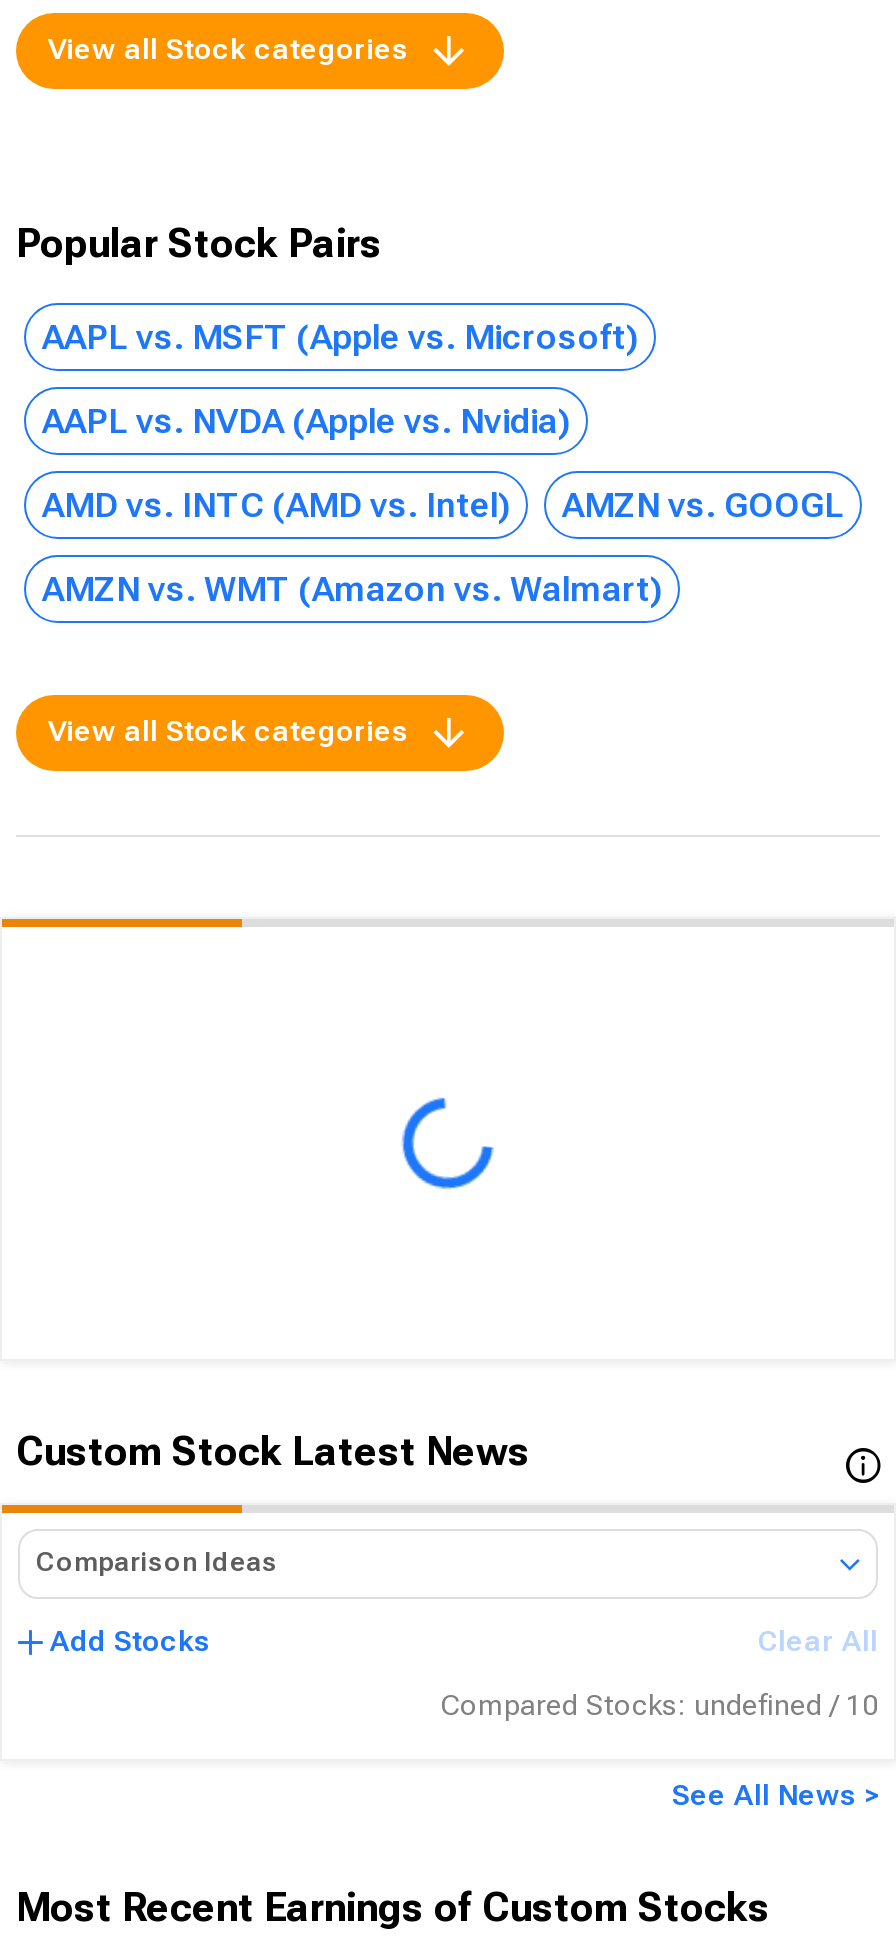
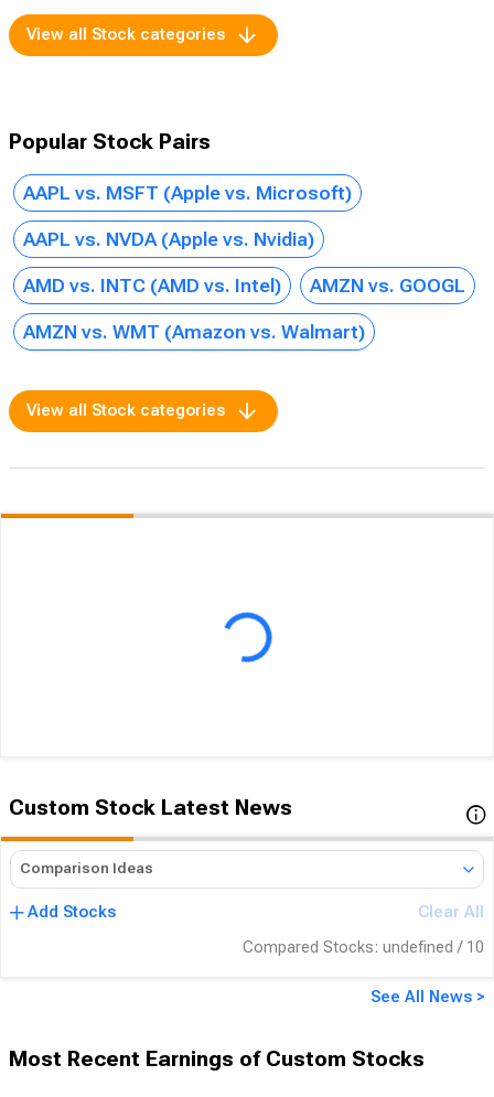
- [image]
+ [image]
